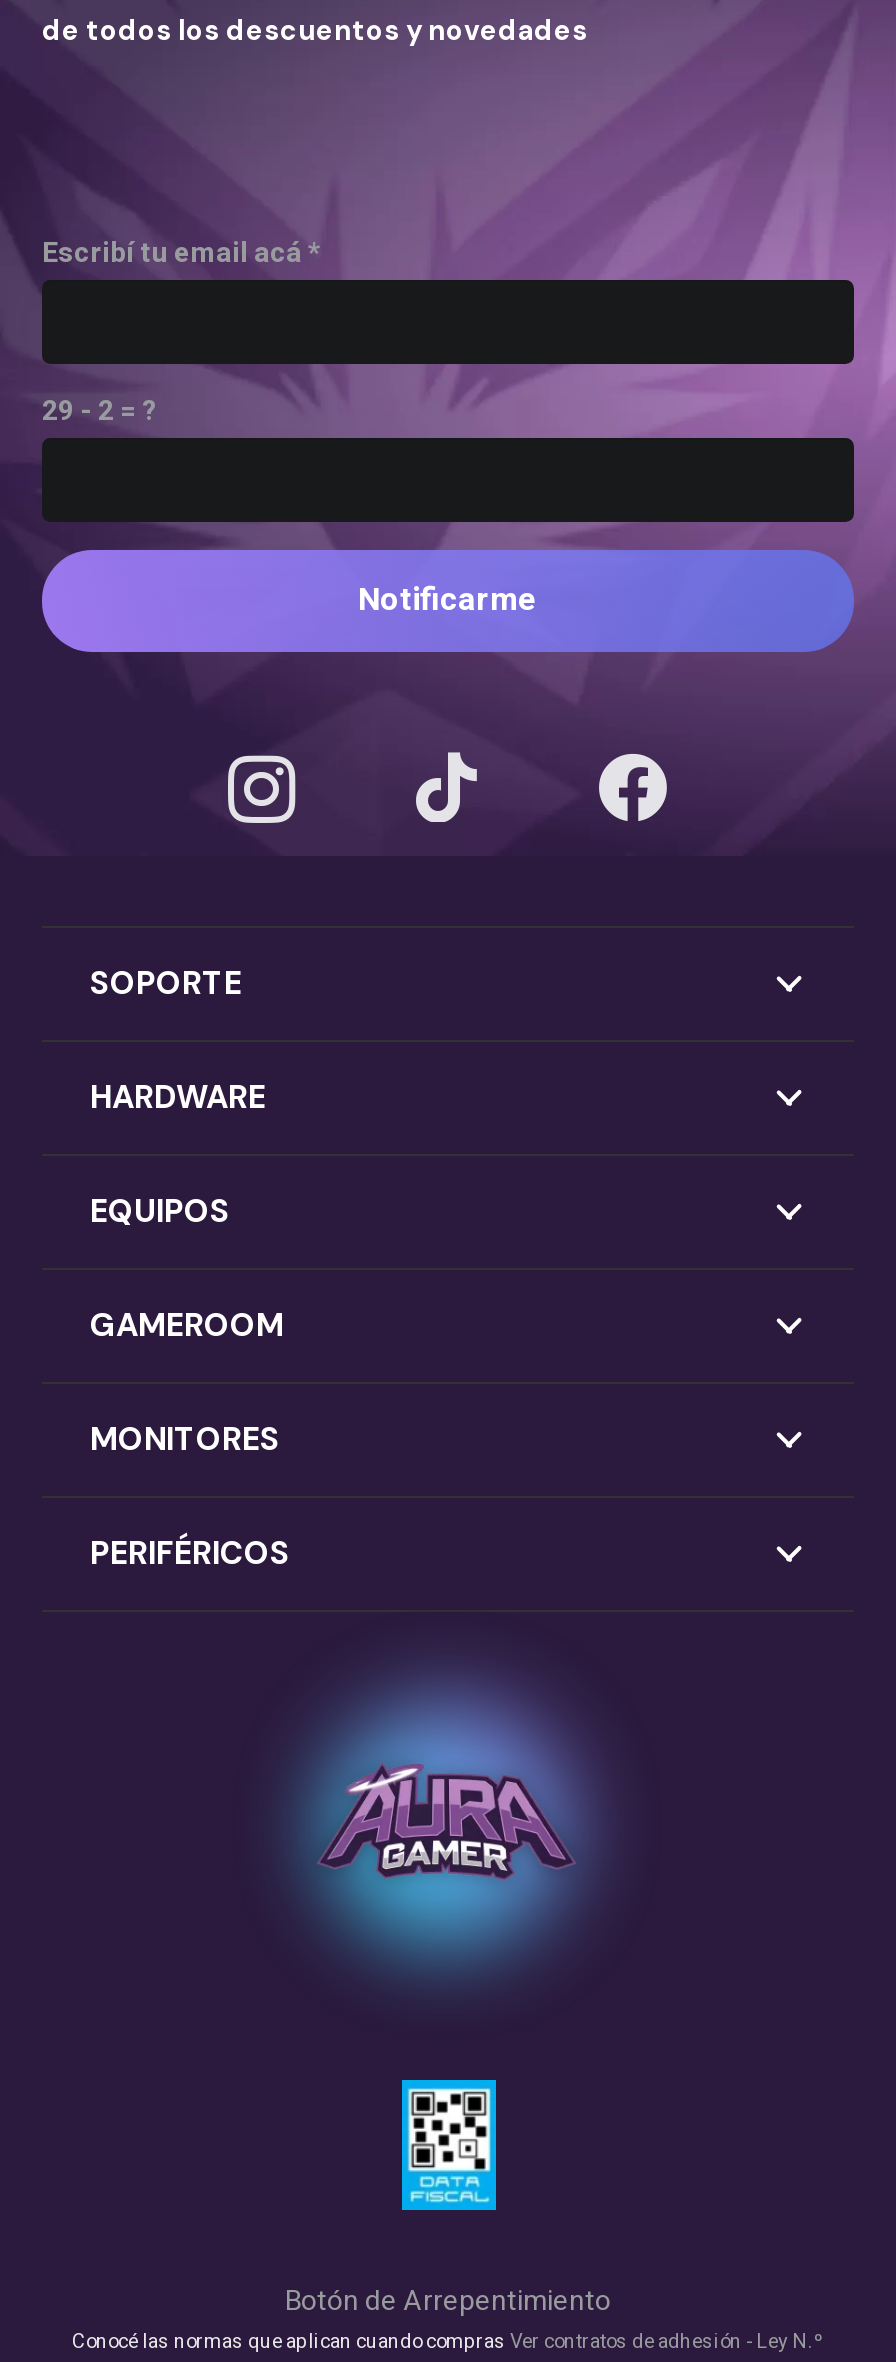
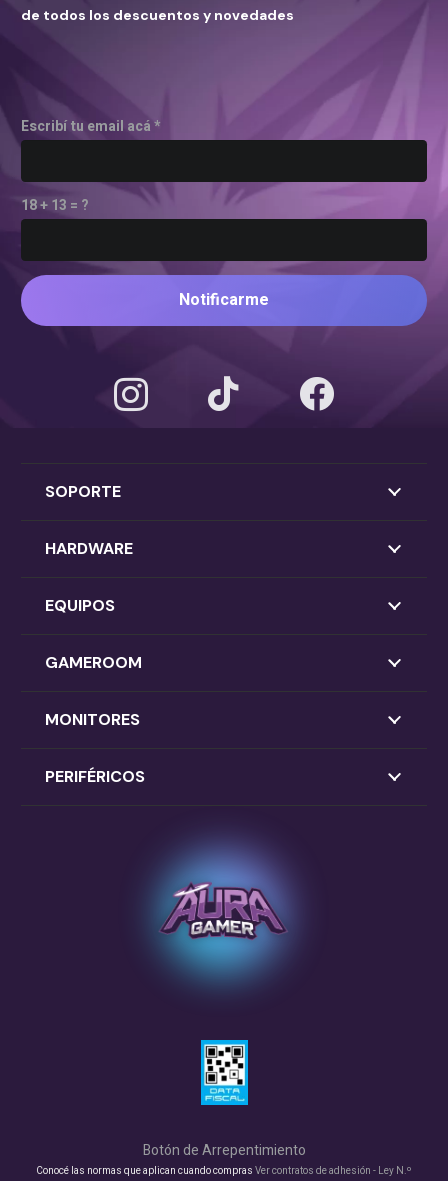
- 29 - 2 = ?
+ 18 + 13 = ?
